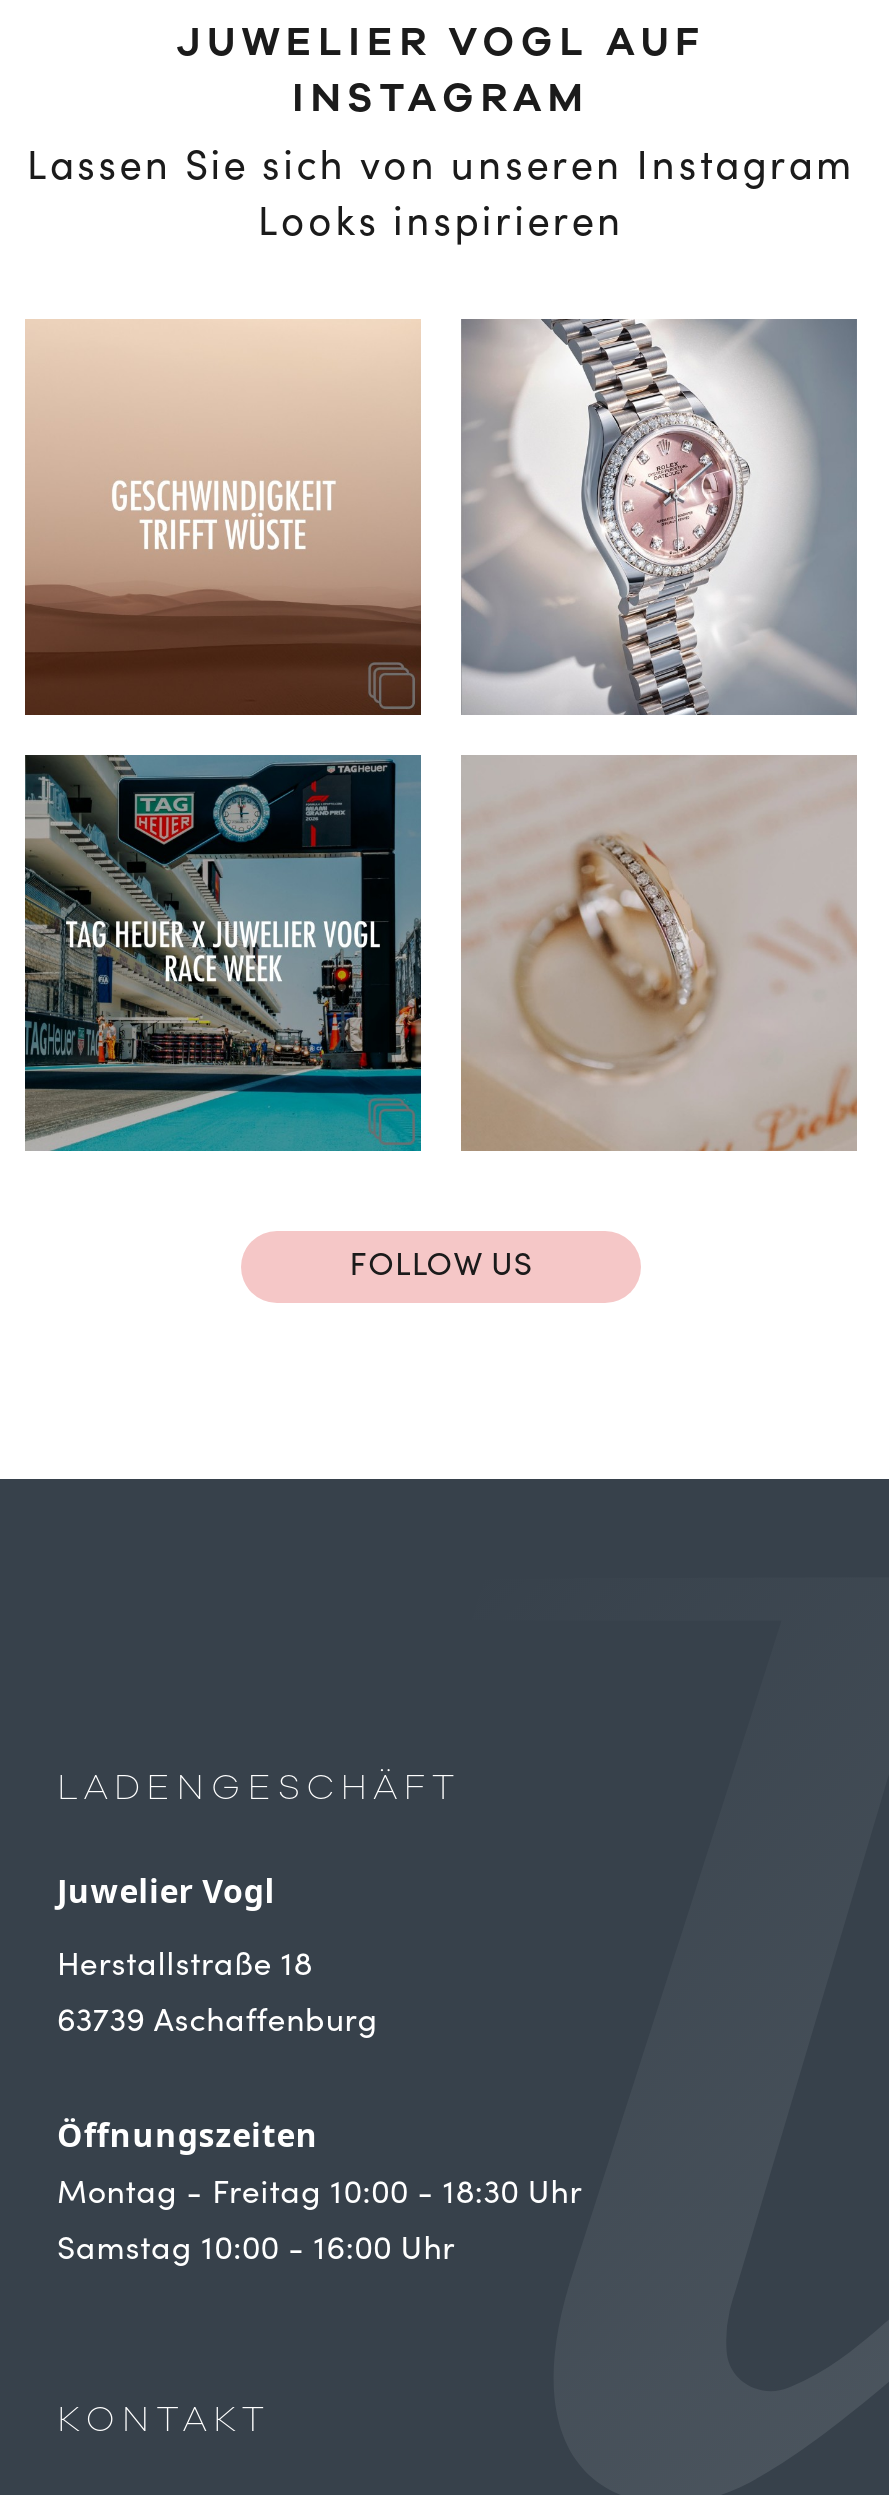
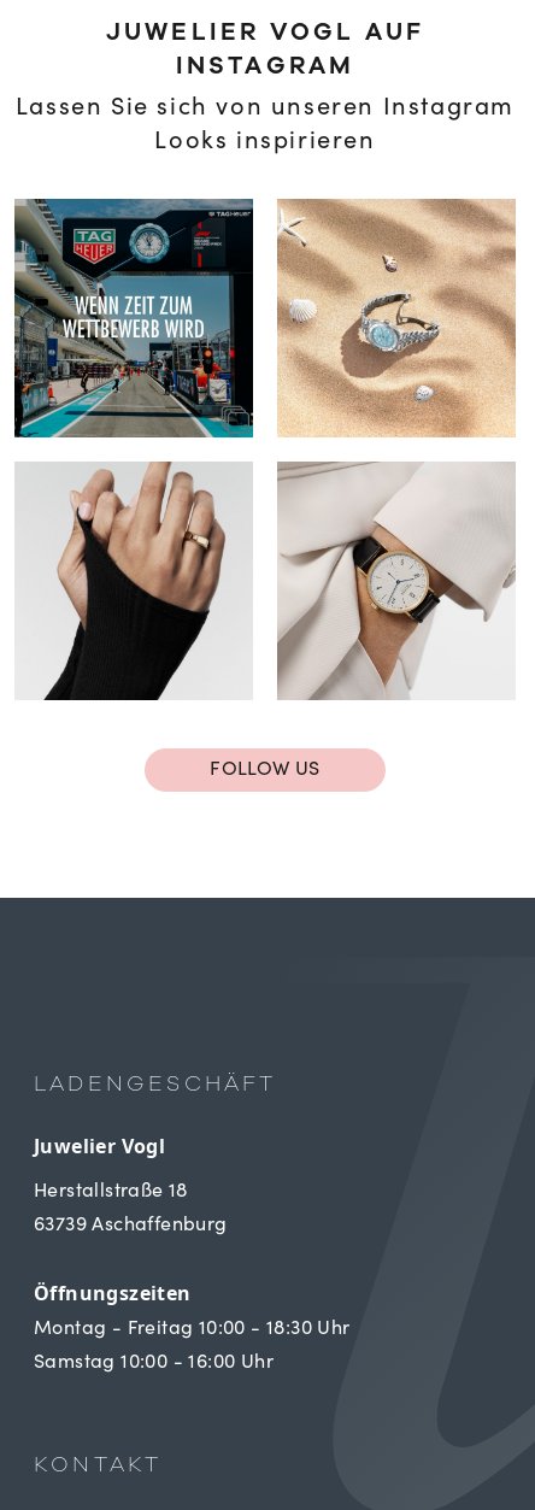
- [image]
+ [image]

- [image]
+ [image]

- [image]
+ [image]

- [image]
+ [image]
